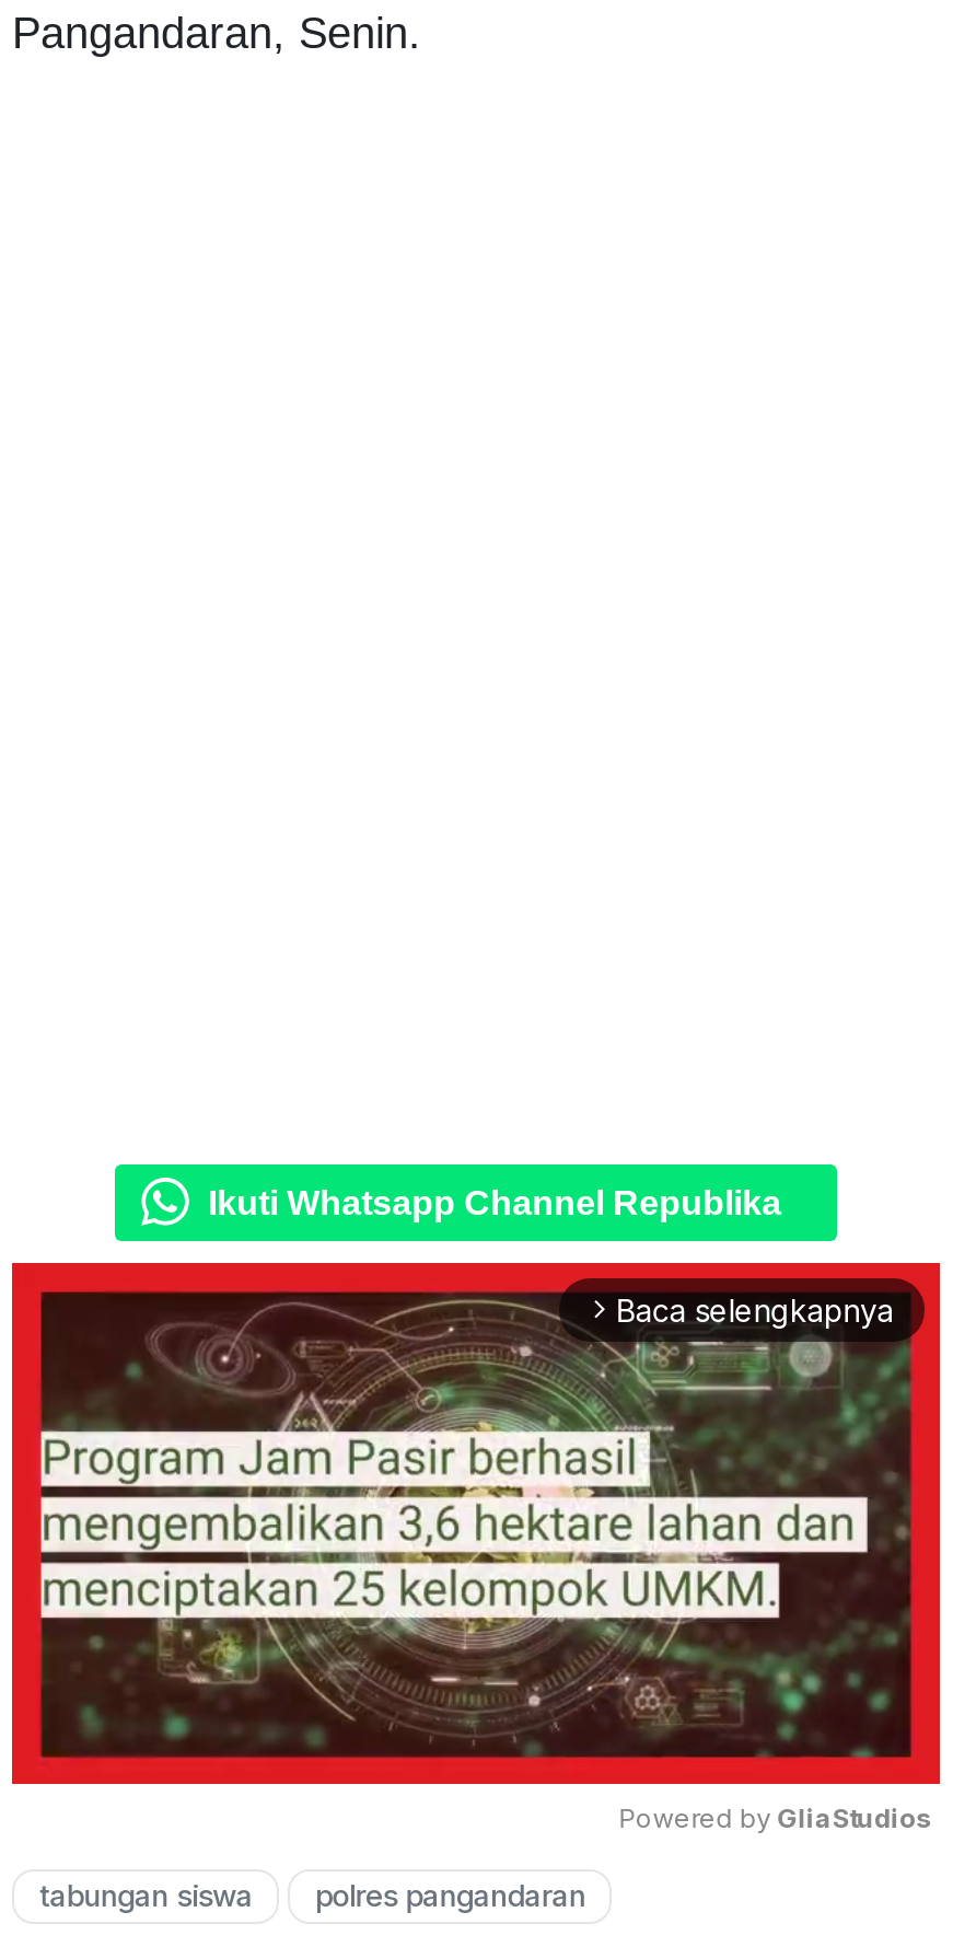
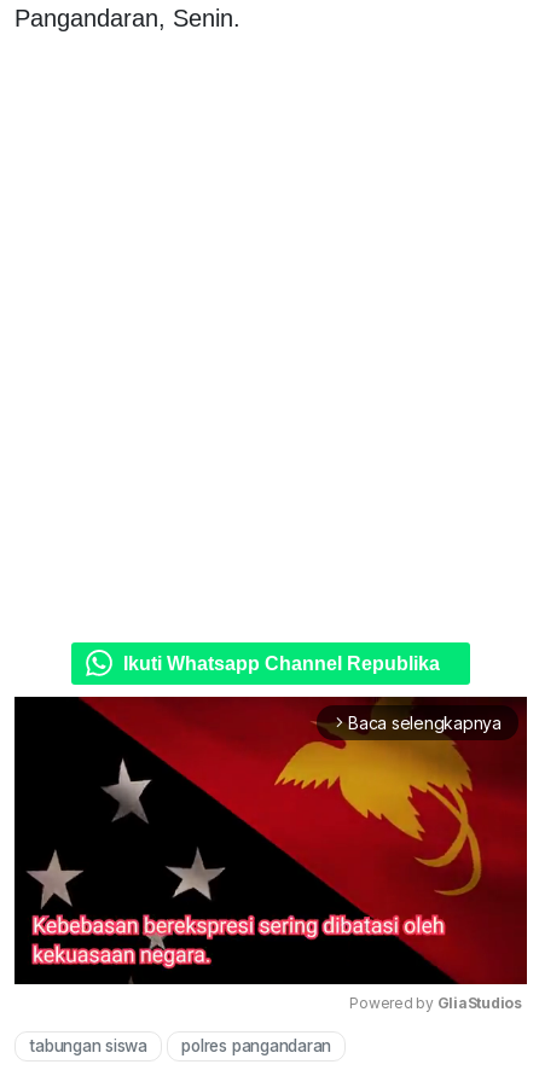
- [image]
+ [image]
